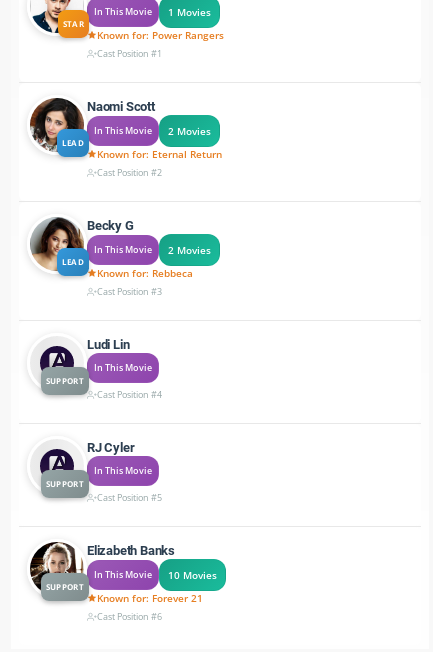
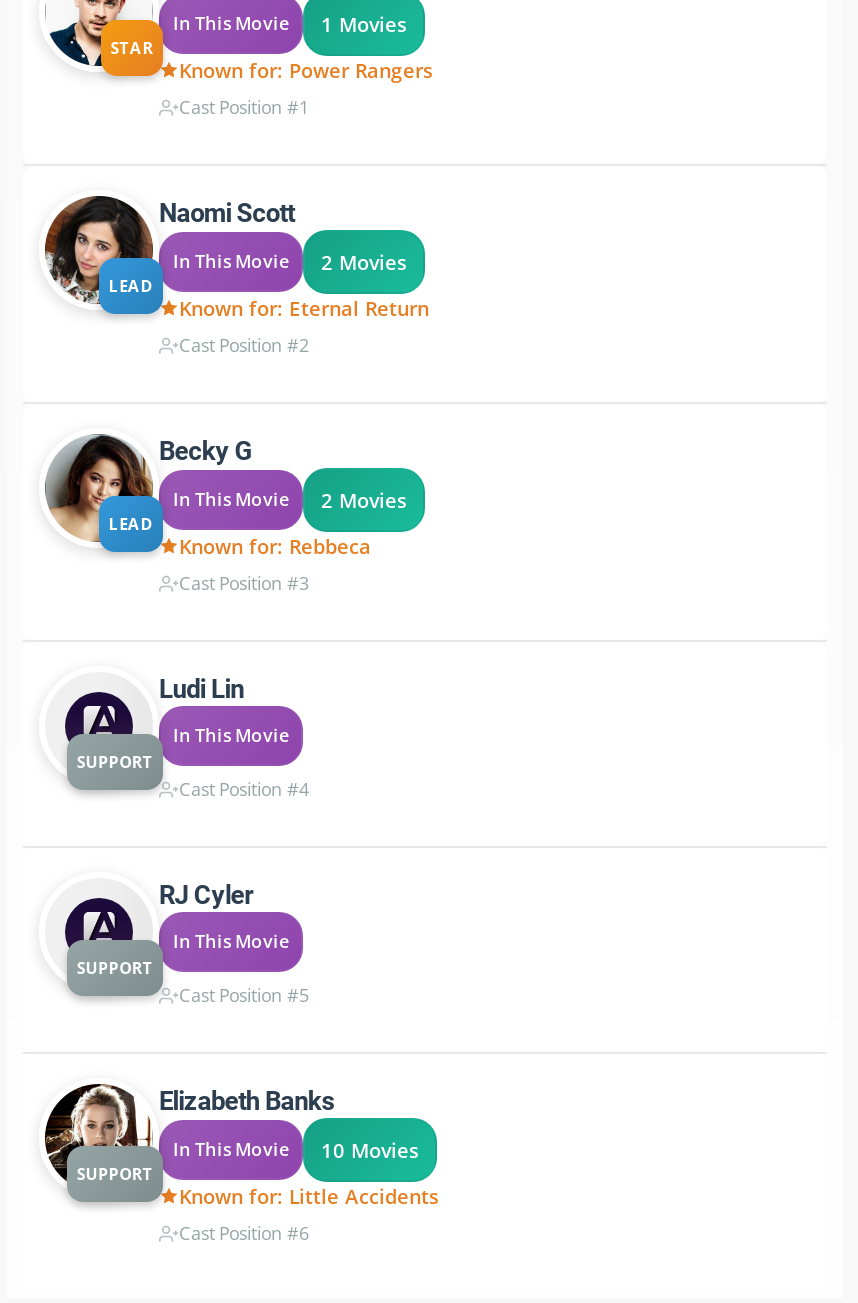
- Known for: Forever 21
+ Known for: Little Accidents
